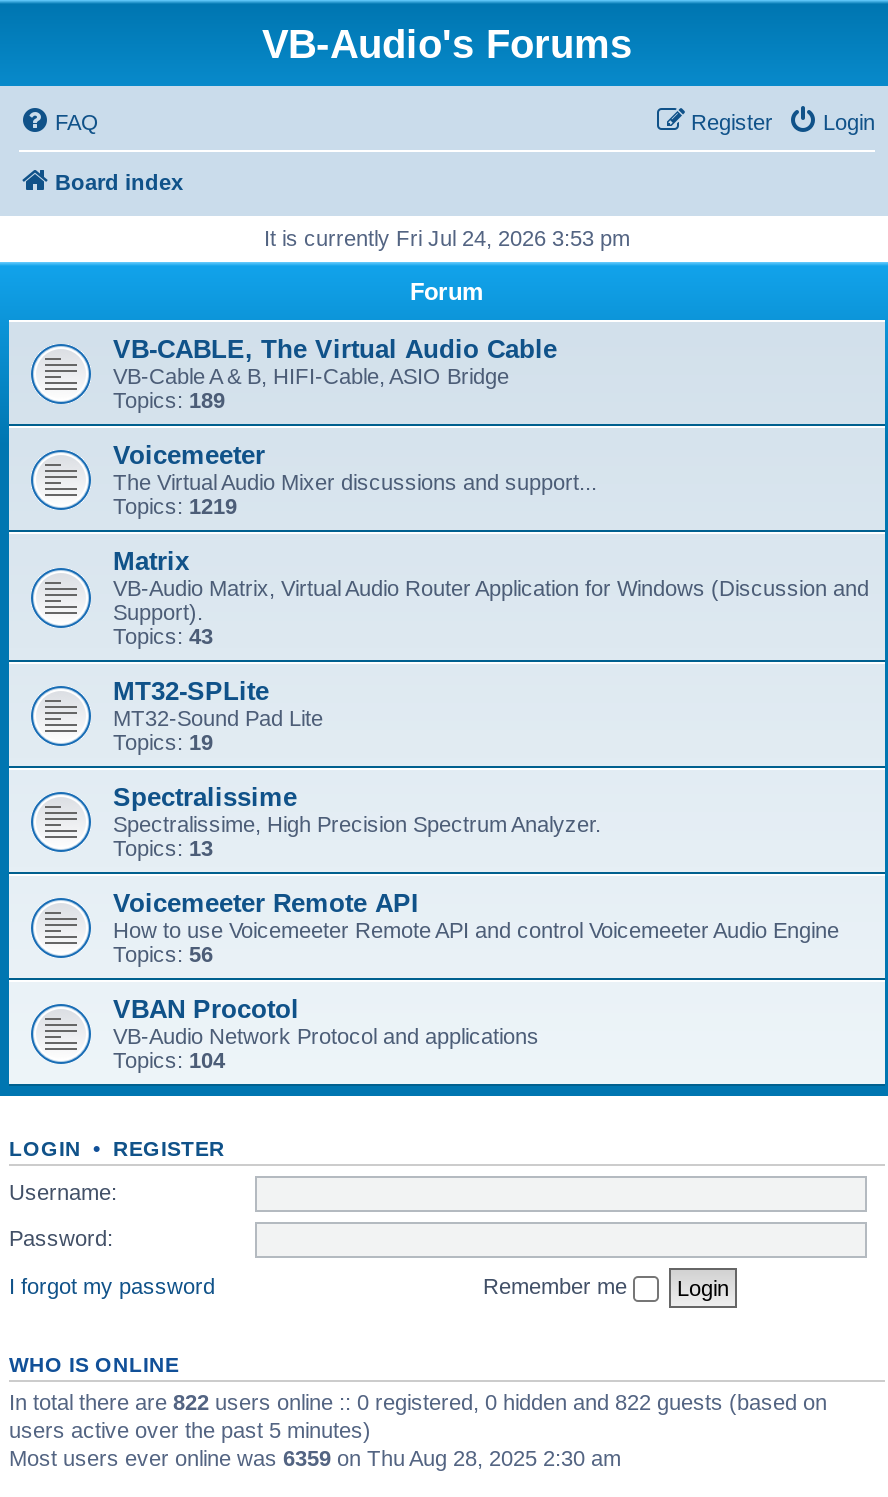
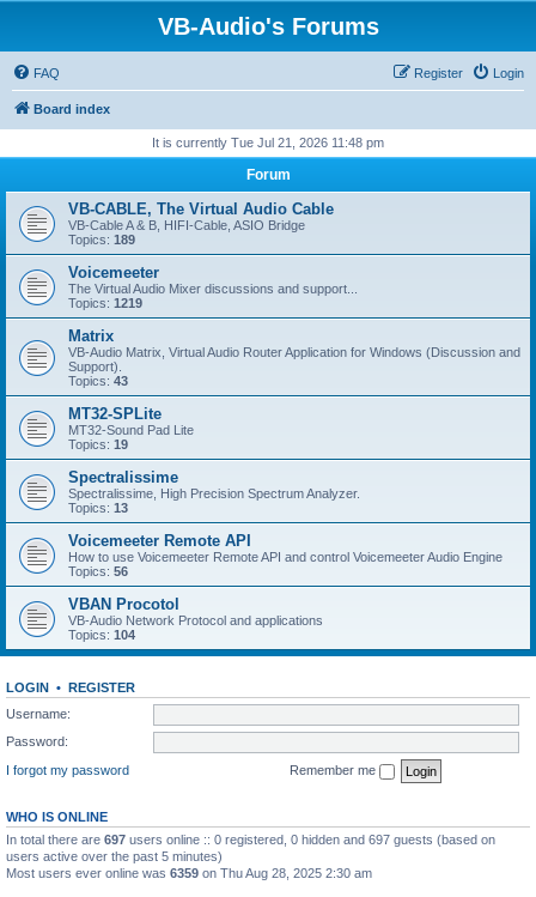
- It is currently Fri Jul 24, 2026 3:53 pm
+ It is currently Tue Jul 21, 2026 11:48 pm

- In total there are 822 users online :: 0 registered, 0 hidden and 822 guests (based on
+ In total there are 697 users online :: 0 registered, 0 hidden and 697 guests (based on
